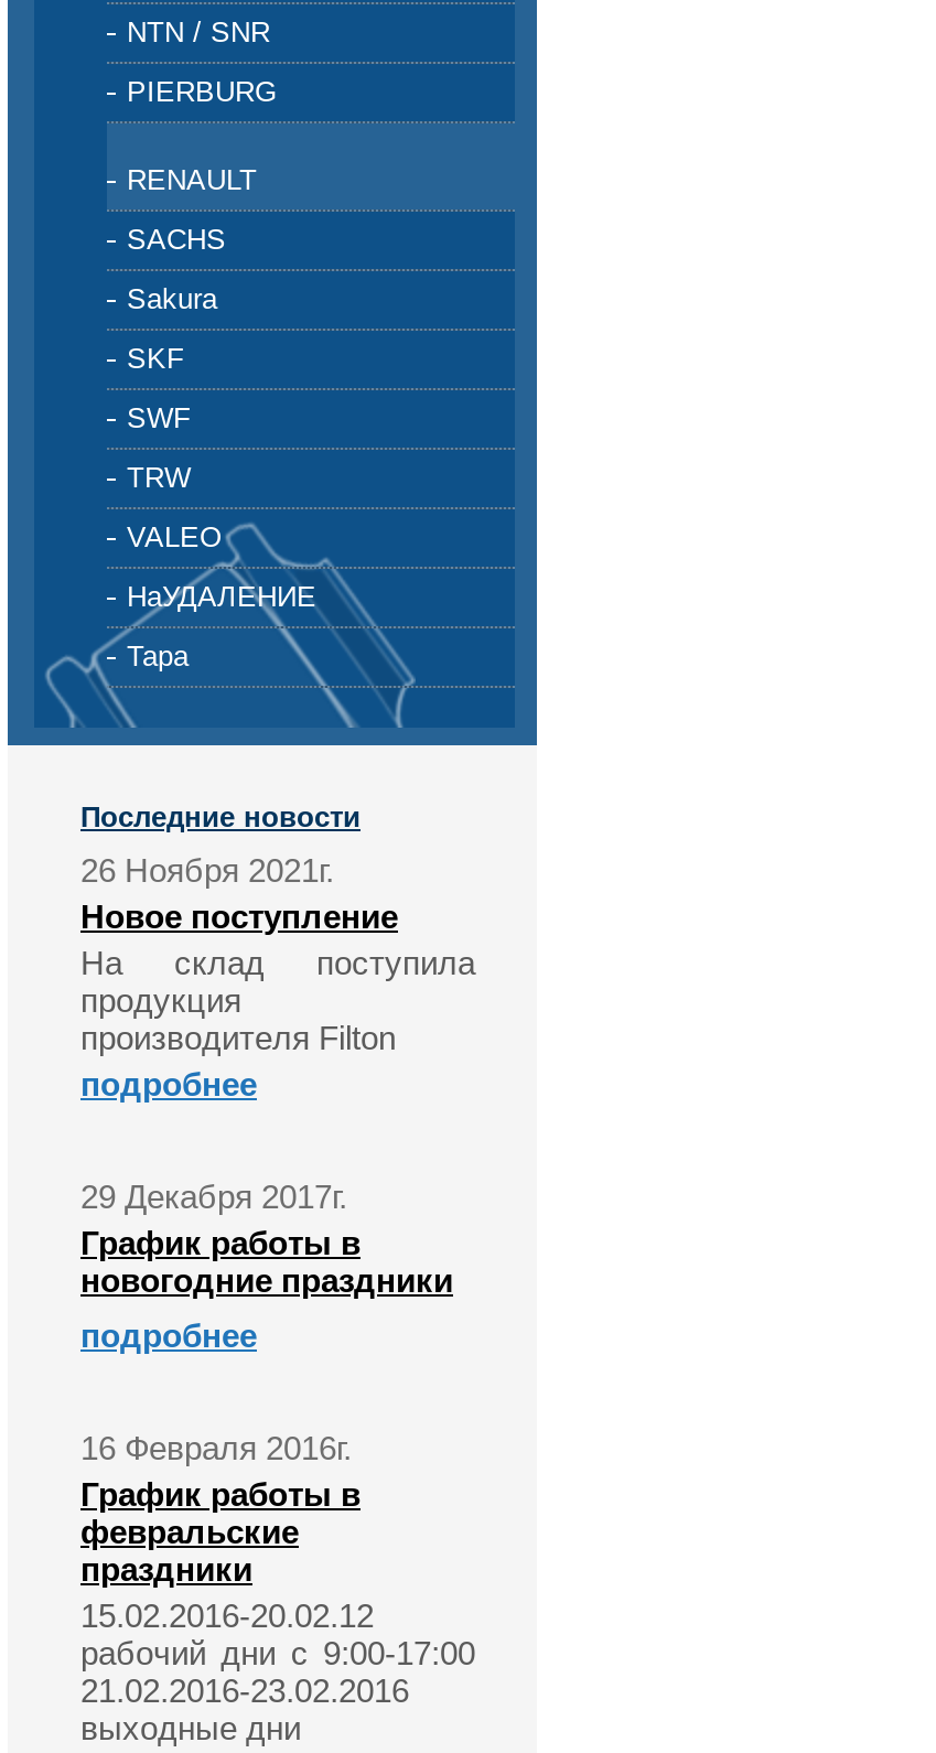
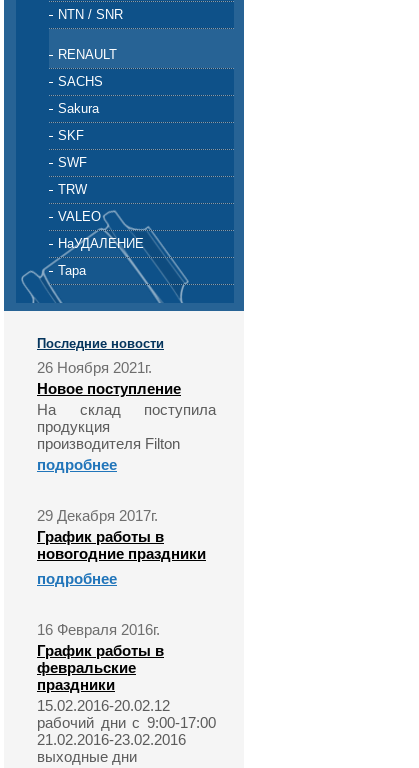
- PIERBURG
